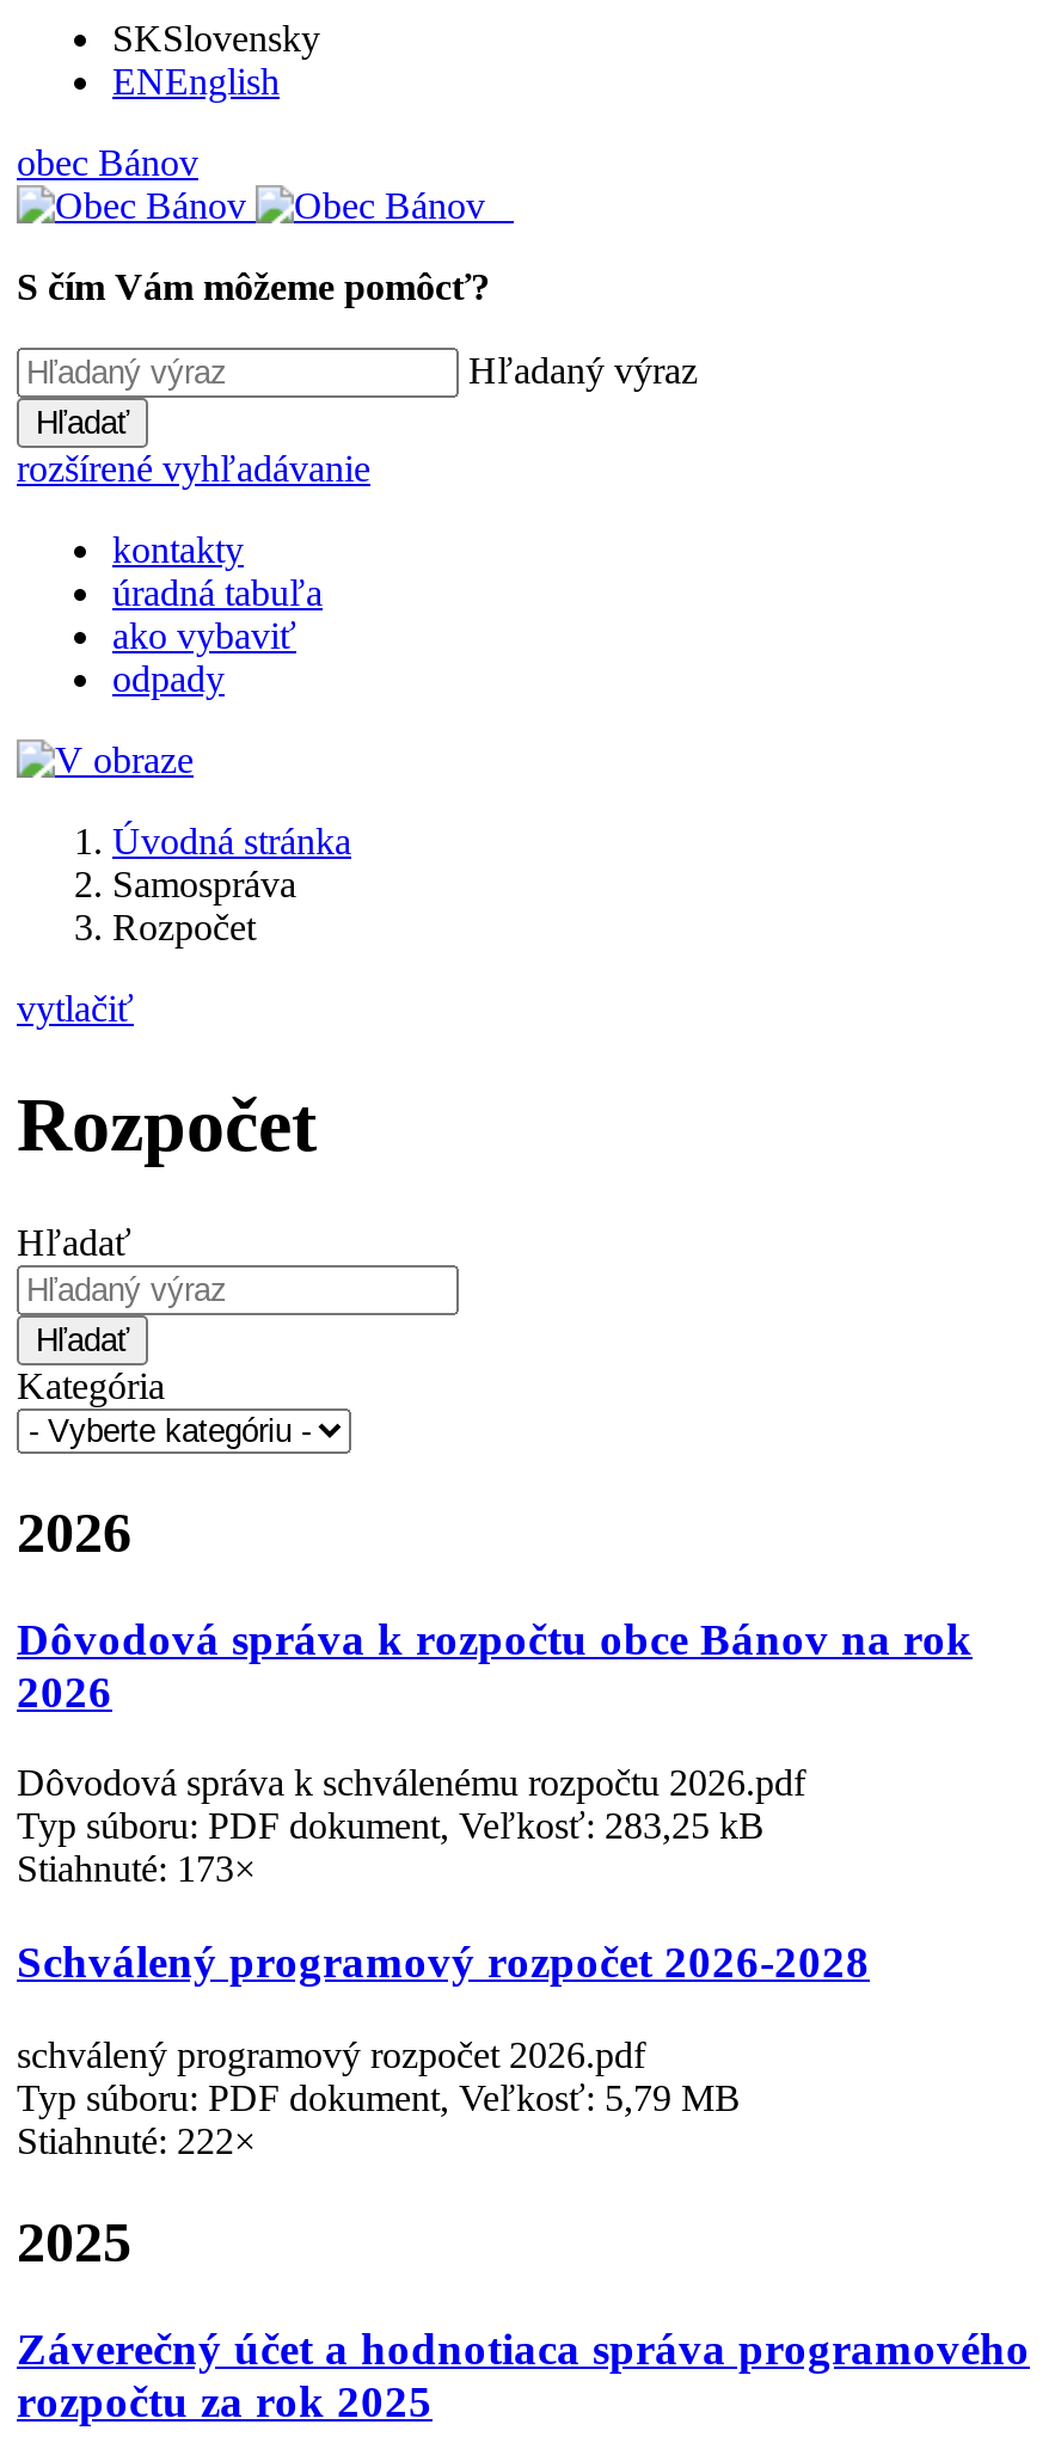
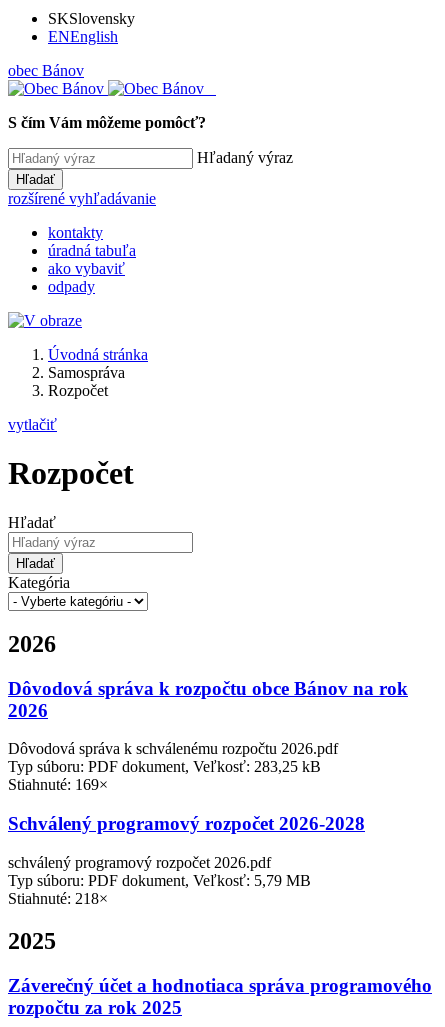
- Stiahnuté: 173×
+ Stiahnuté: 169×

- Stiahnuté: 222×
+ Stiahnuté: 218×
